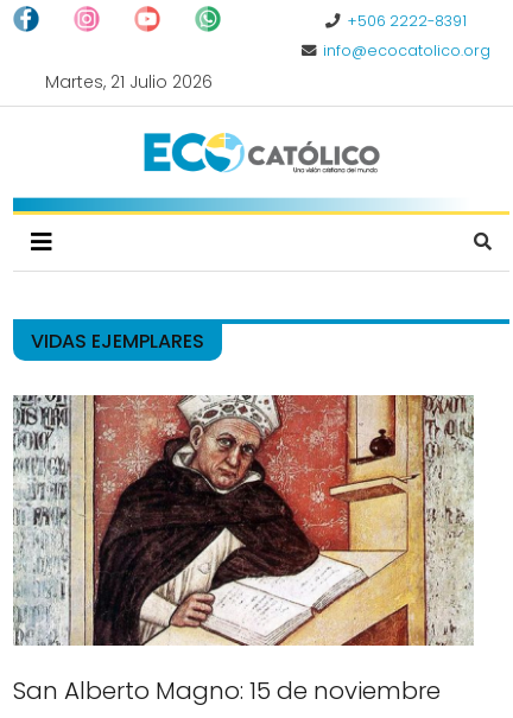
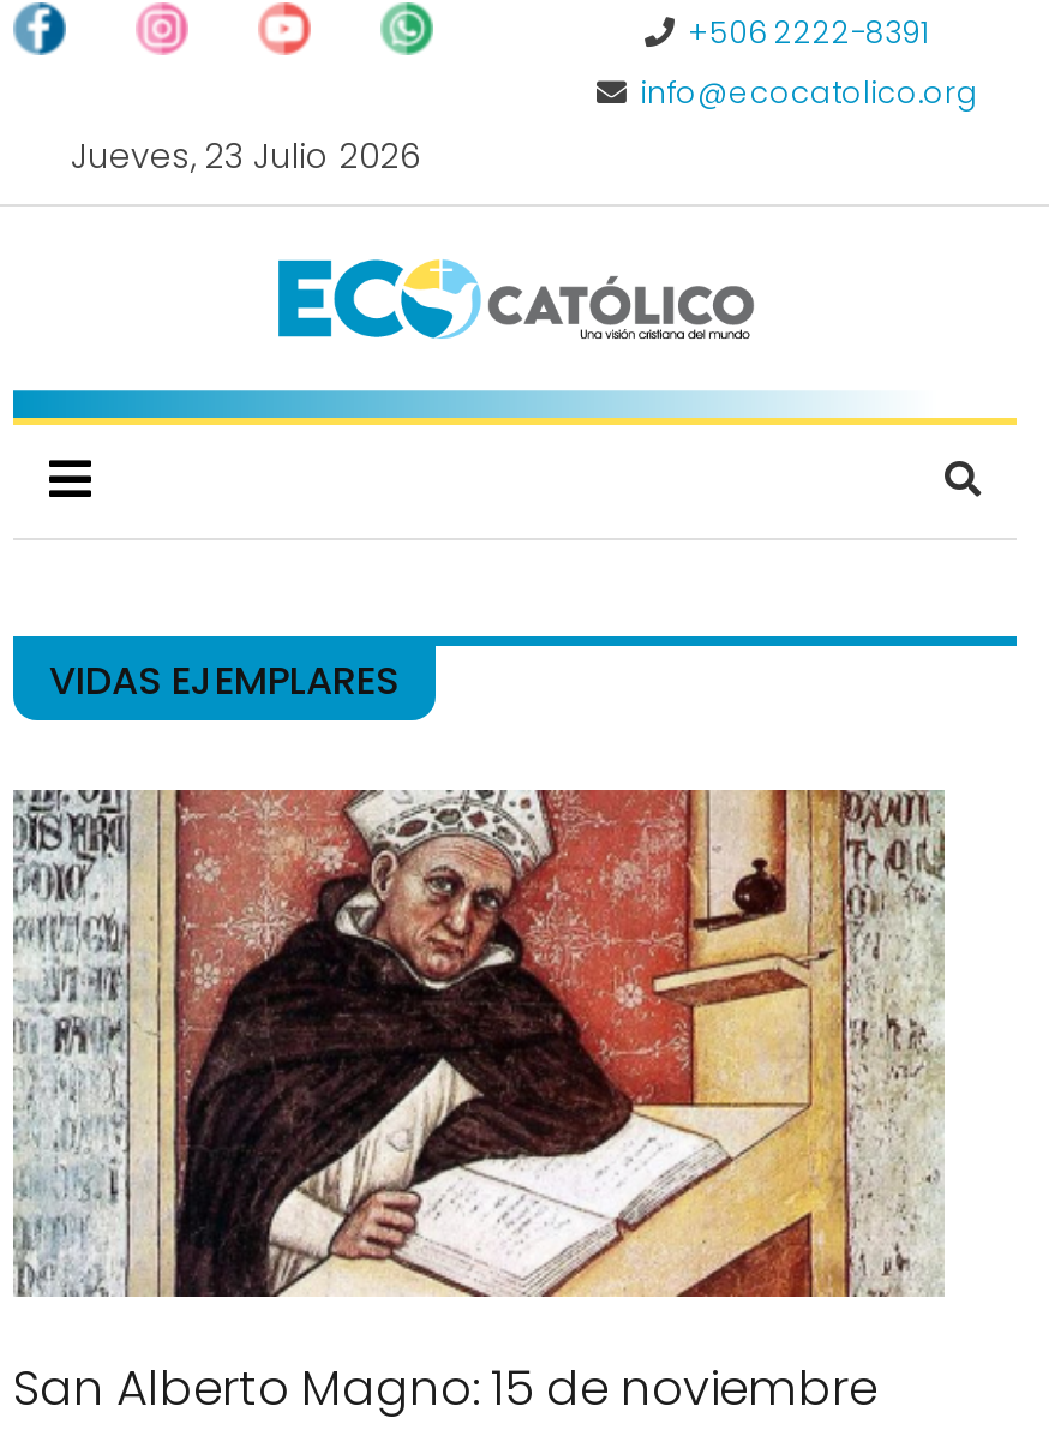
- Martes, 21 Julio 2026
+ Jueves, 23 Julio 2026
